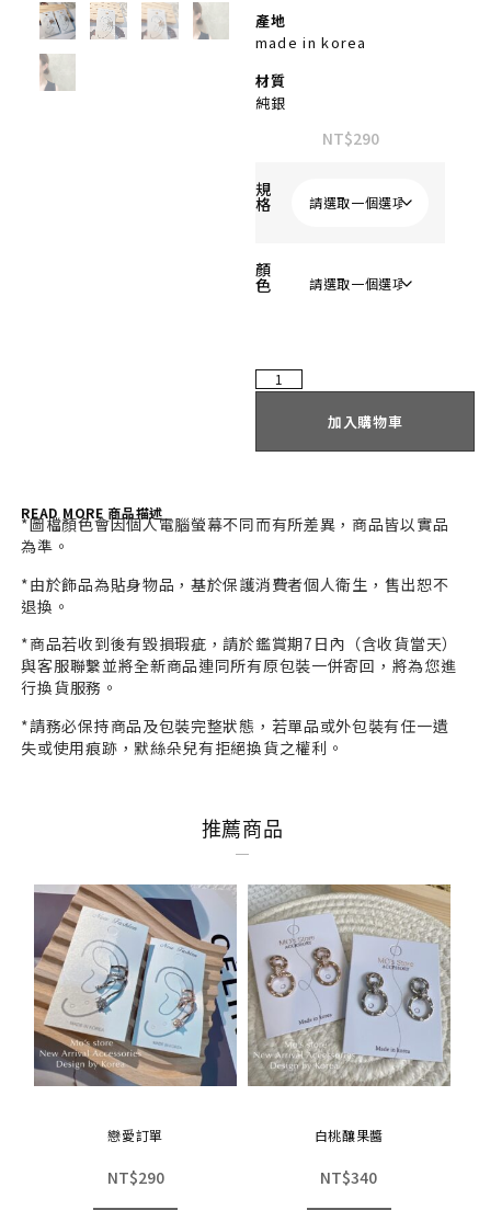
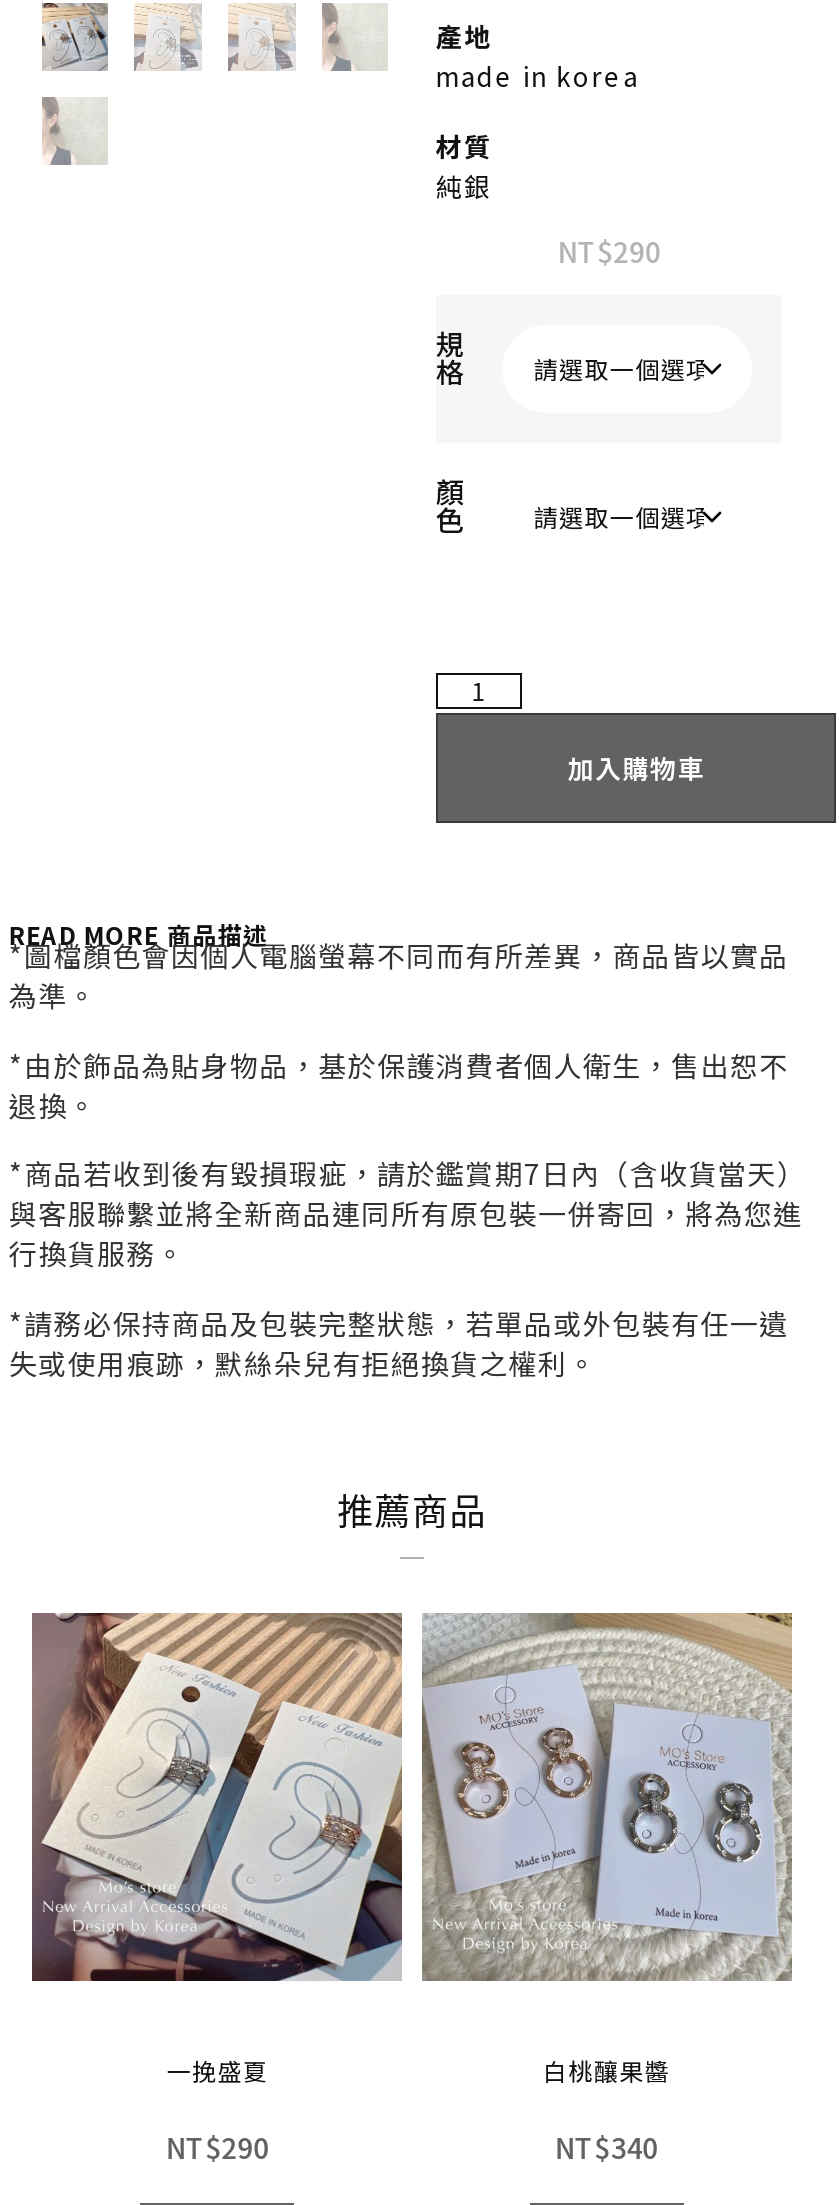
- [image]
- 戀愛訂單
+ [image]
+ 一挽盛夏
